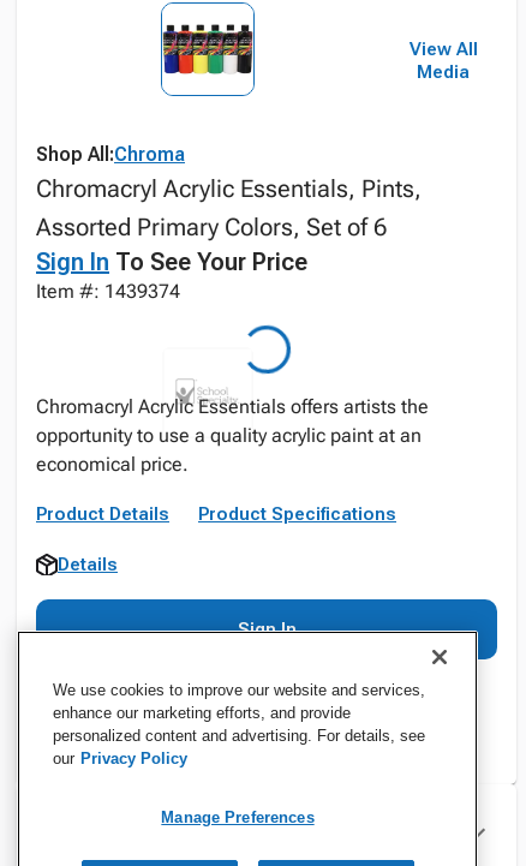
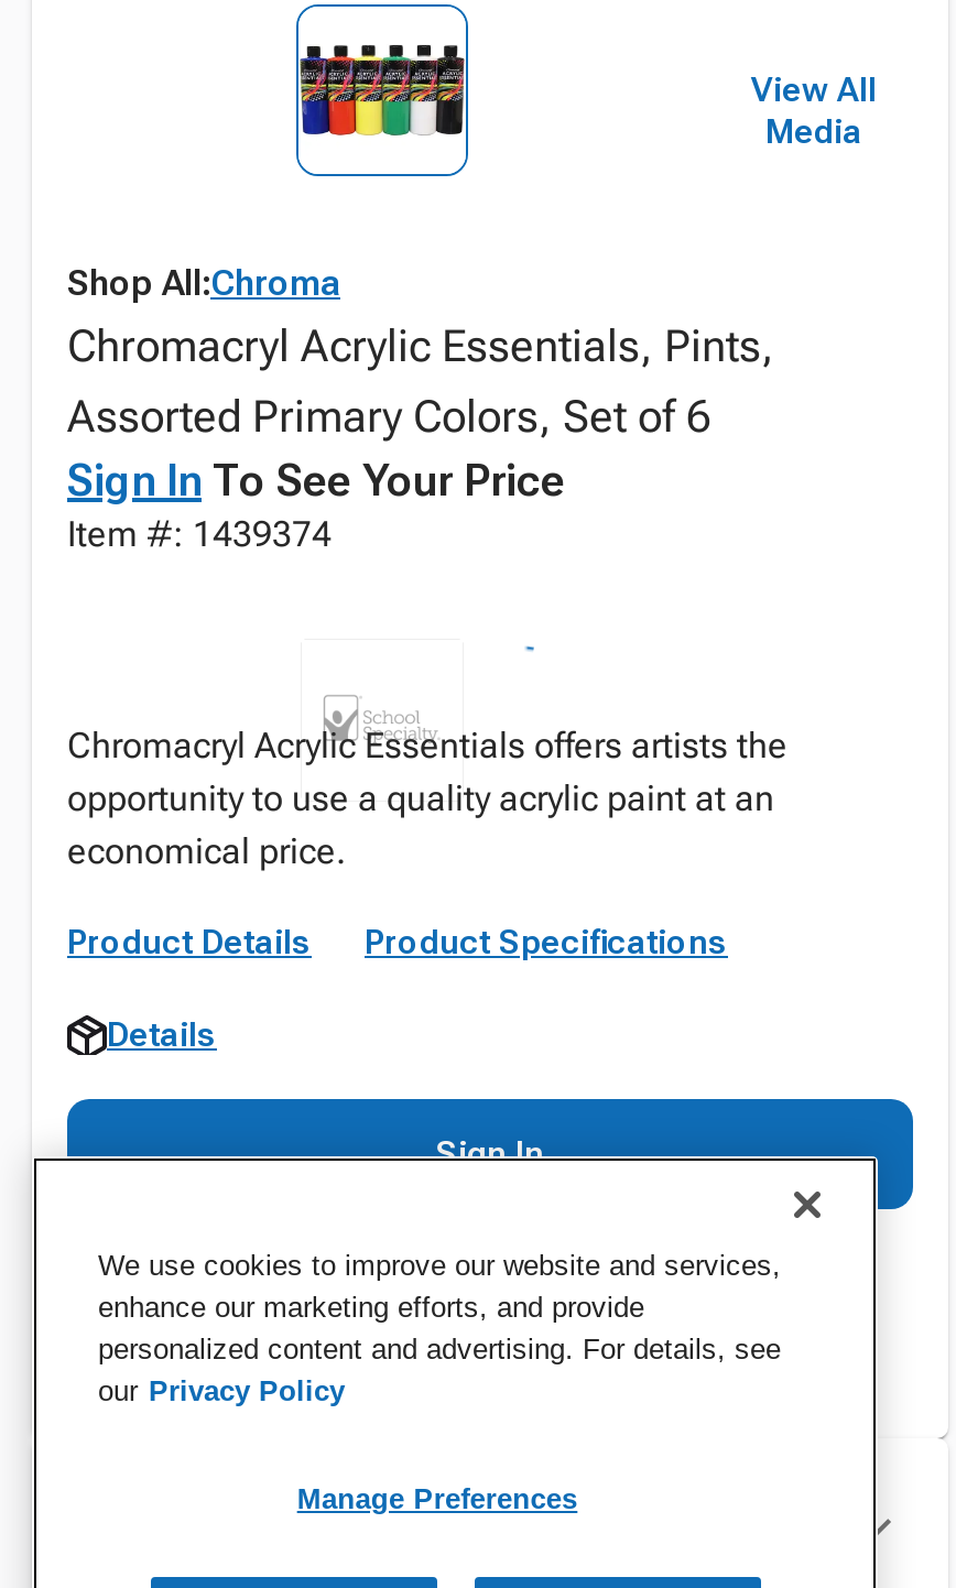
- [image]
